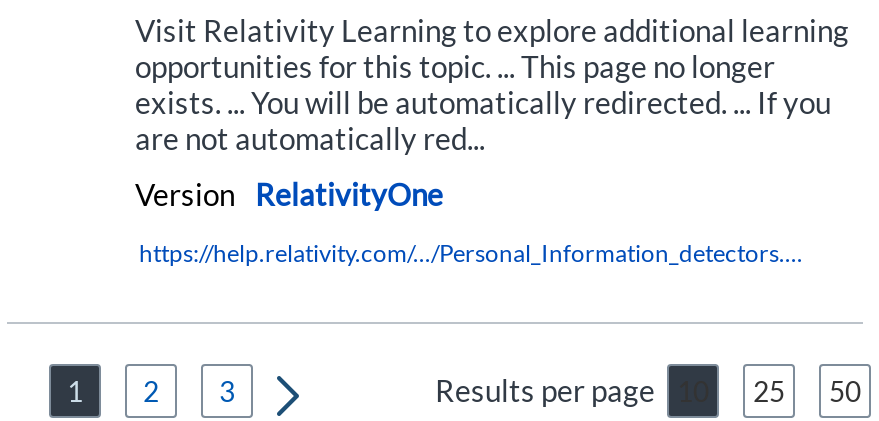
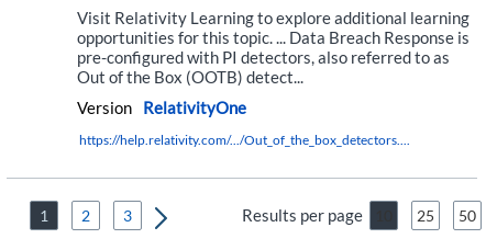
- opportunities for this topic. ... This page no longer
- exists. ... You will be automatically redirected. ... If you
- are not automatically red...
+ opportunities for this topic. ... Data Breach Response is
+ pre-configured with PI detectors, also referred to as
+ Out of the Box (OOTB) detect...

- https://help.relativity.com/.../Personal_Information_detectors....
+ https://help.relativity.com/.../Out_of_the_box_detectors....
